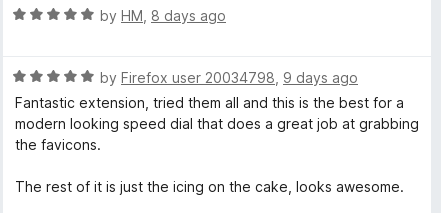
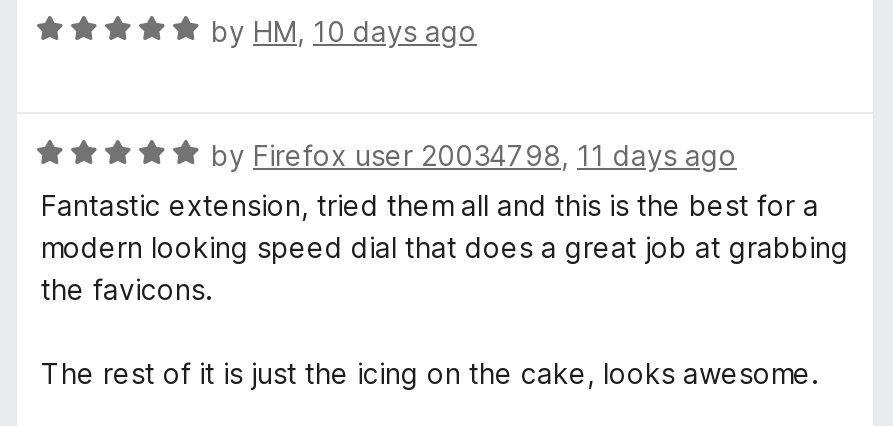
- by HM, 8 days ago
+ by HM, 10 days ago

- by Firefox user 20034798, 9 days ago
+ by Firefox user 20034798, 11 days ago
